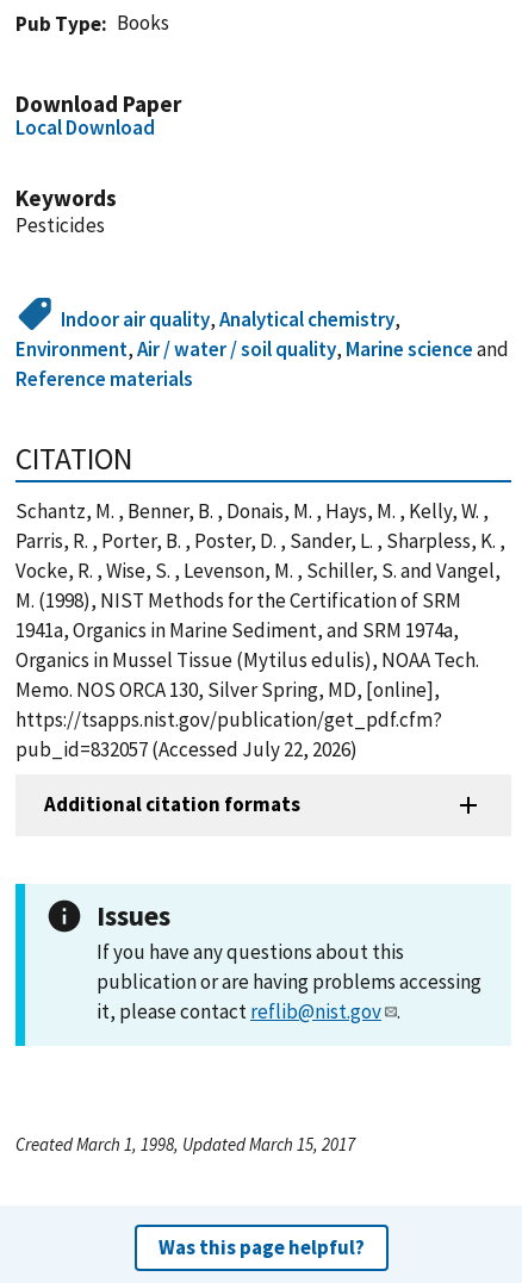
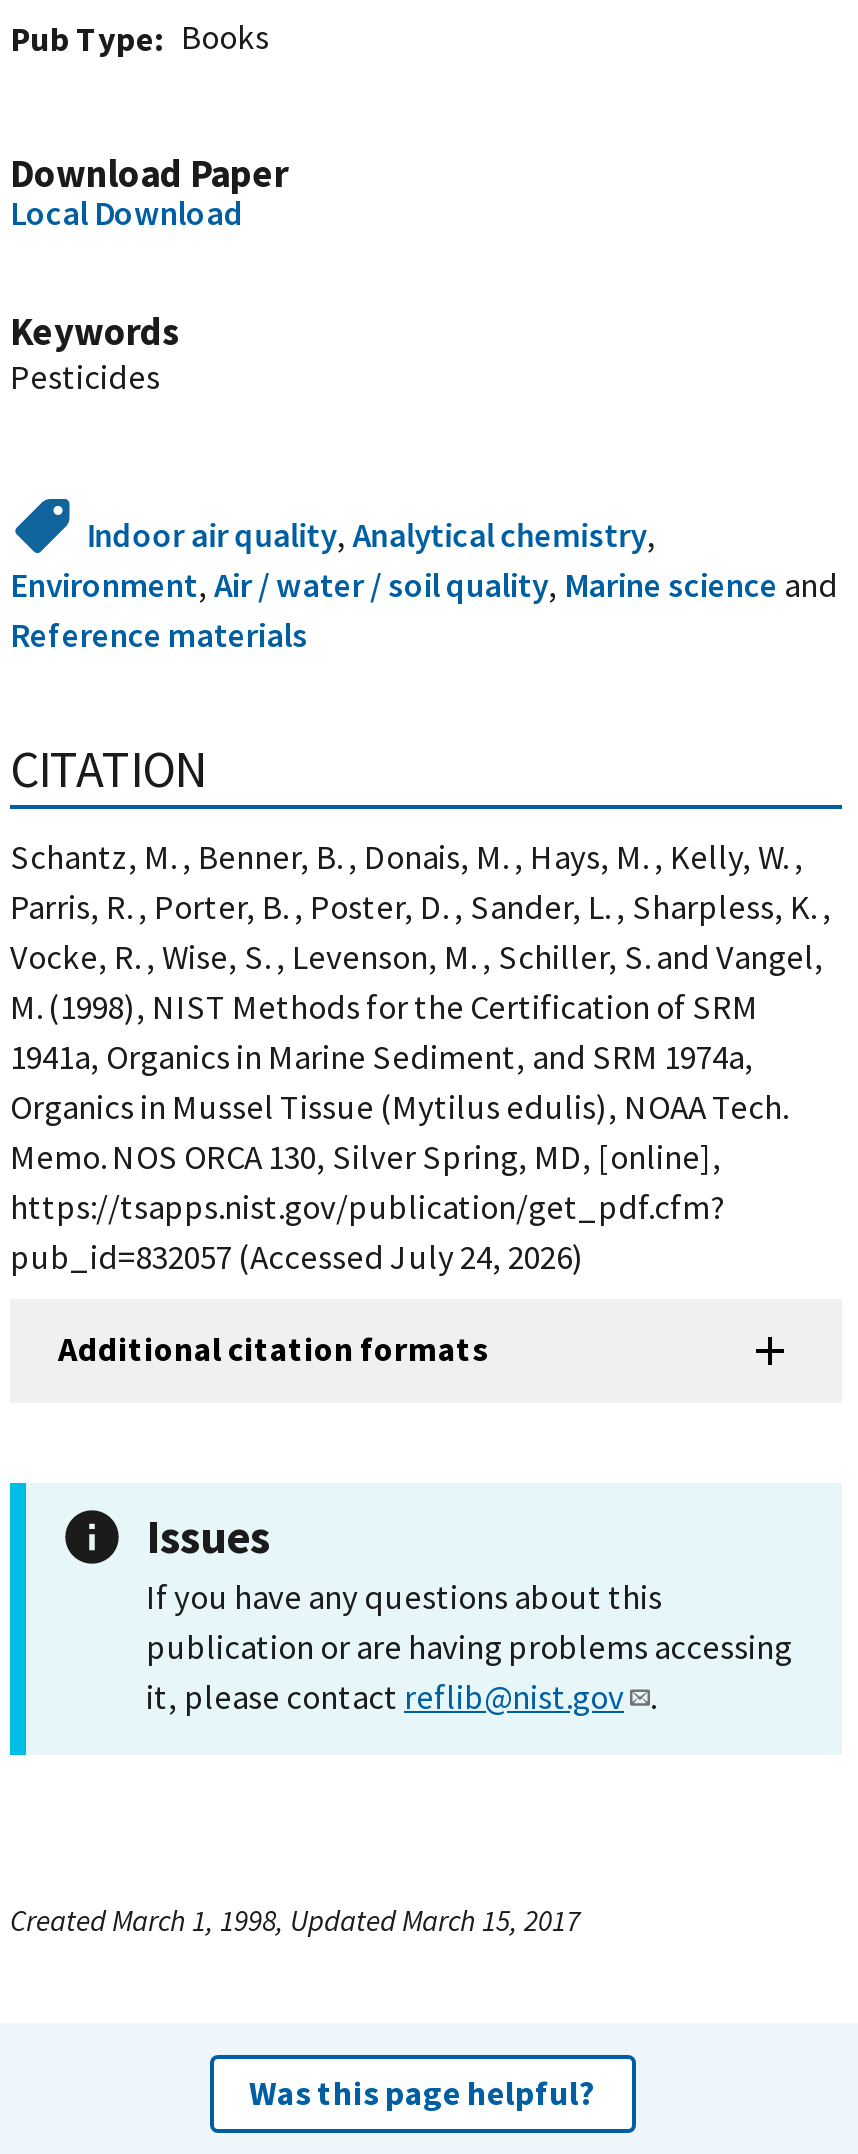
- pub_id=832057 (Accessed July 22, 2026)
+ pub_id=832057 (Accessed July 24, 2026)
